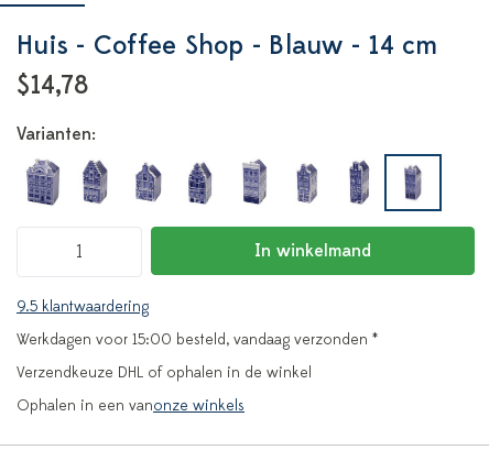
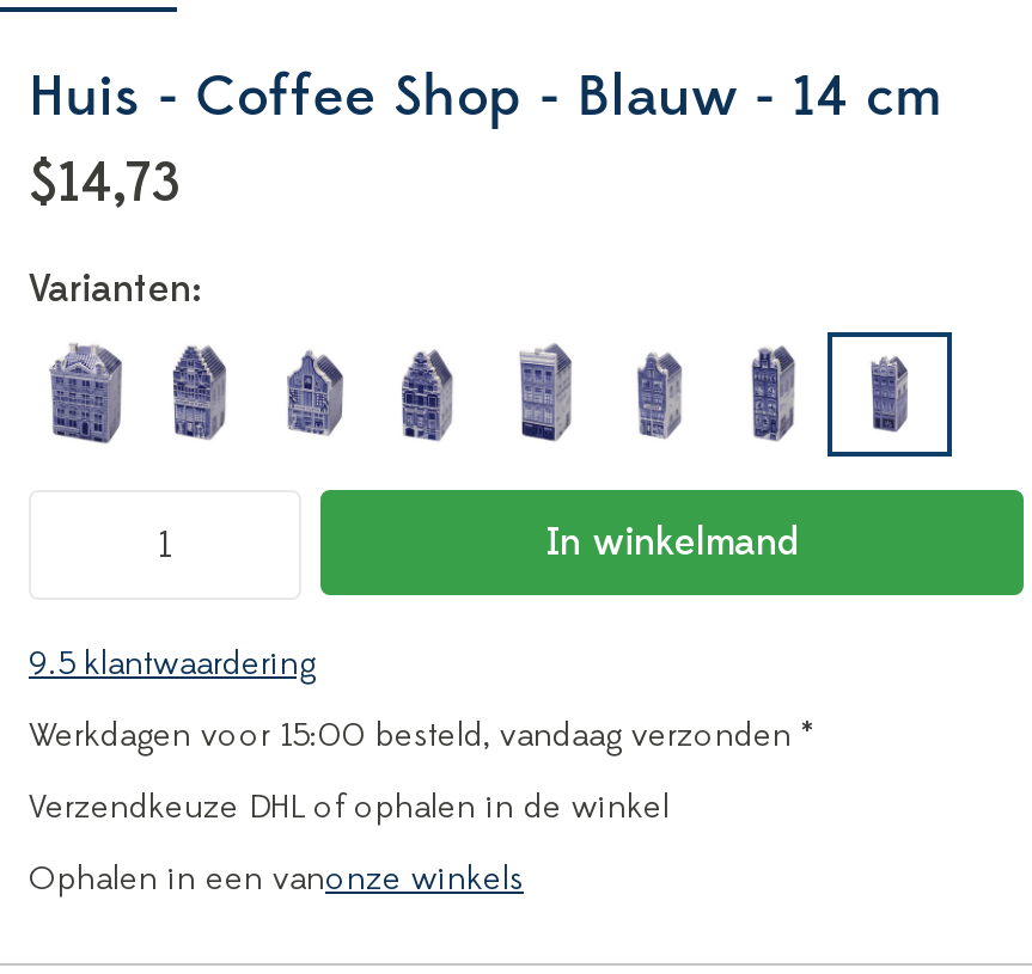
- $14,78
+ $14,73
